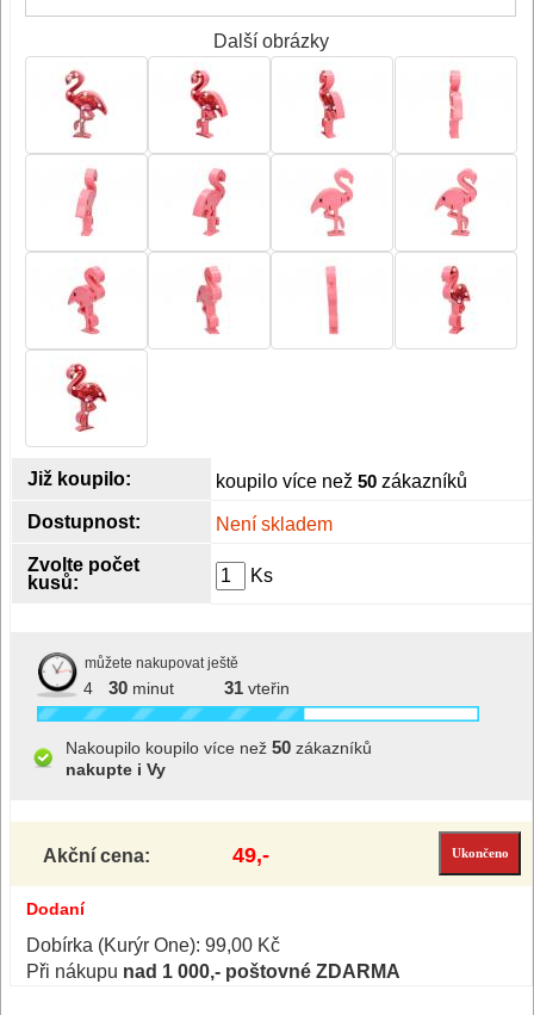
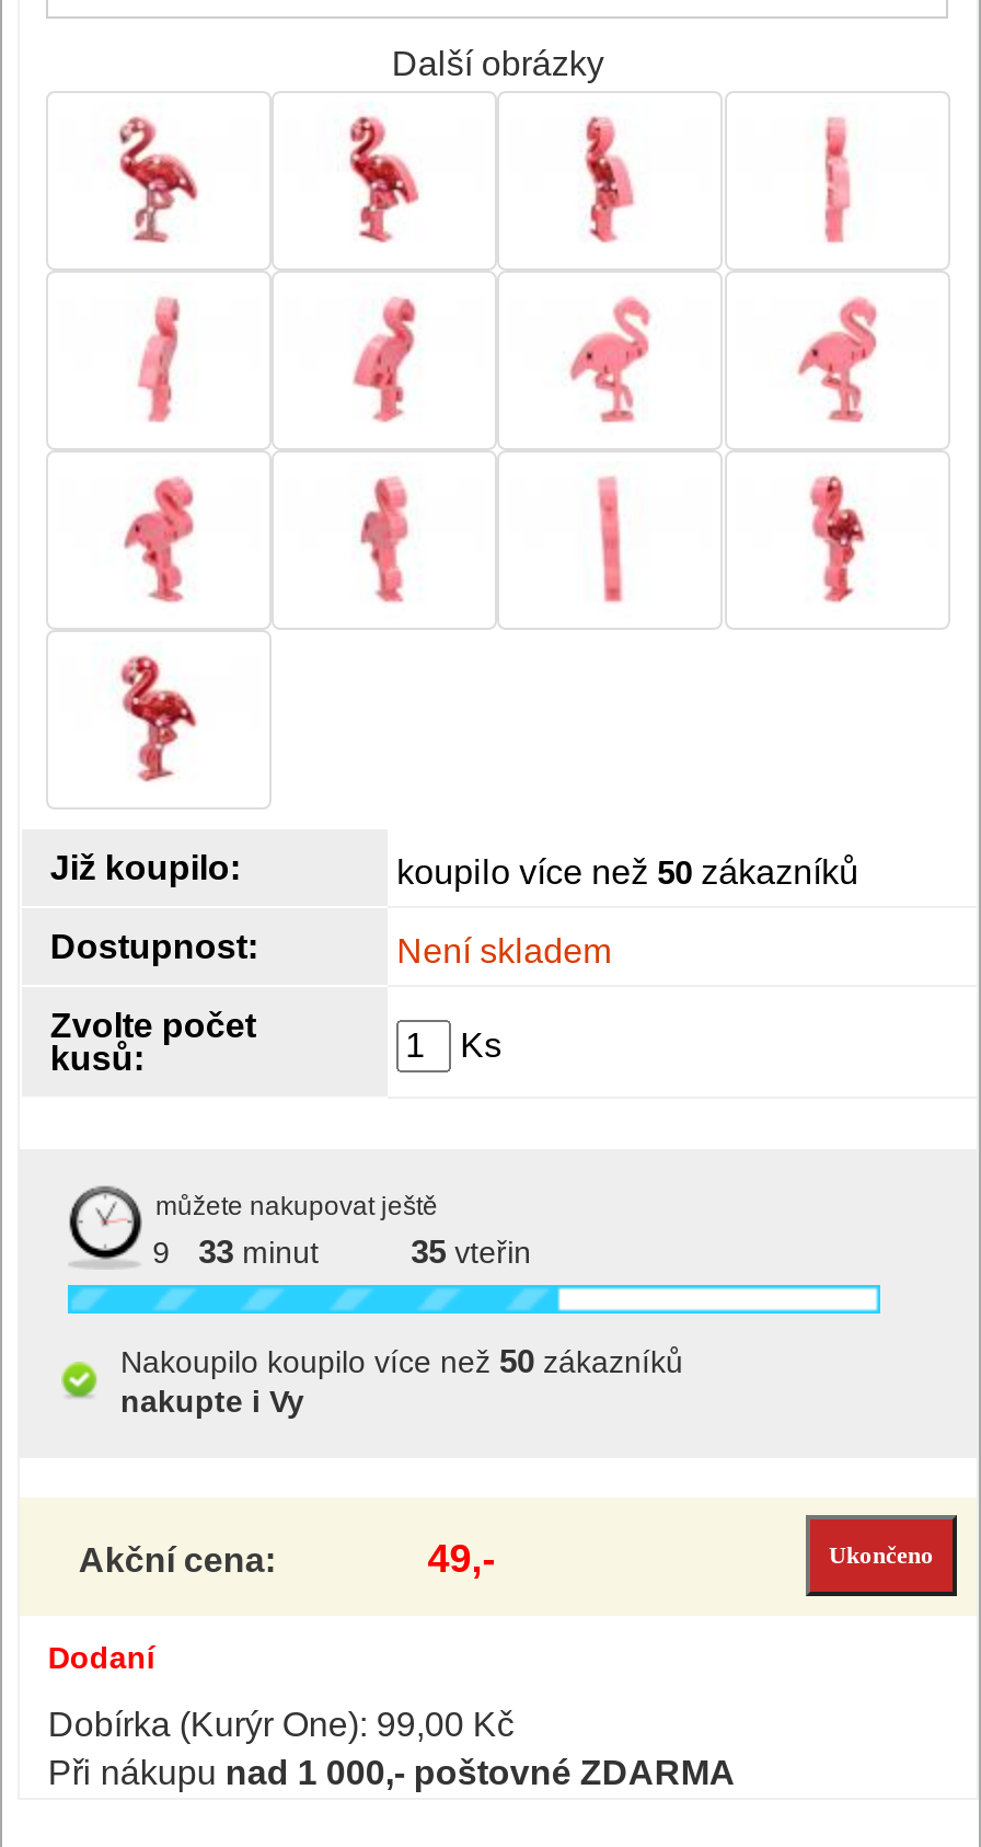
- 4
+ 9

- 30 minut
+ 33 minut

- 31 vteřin
+ 35 vteřin
